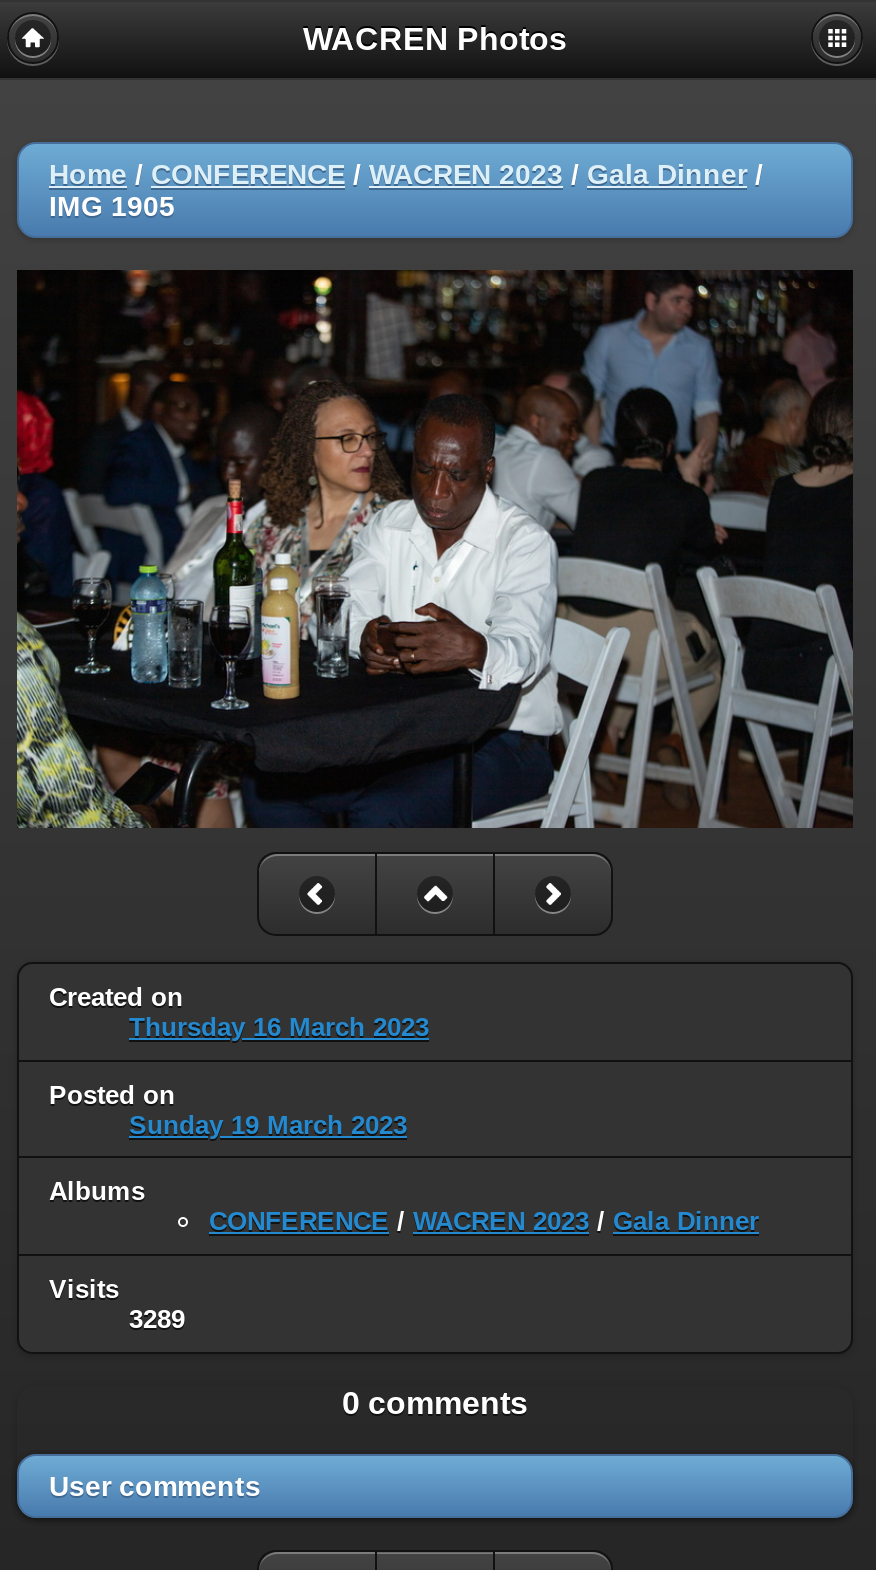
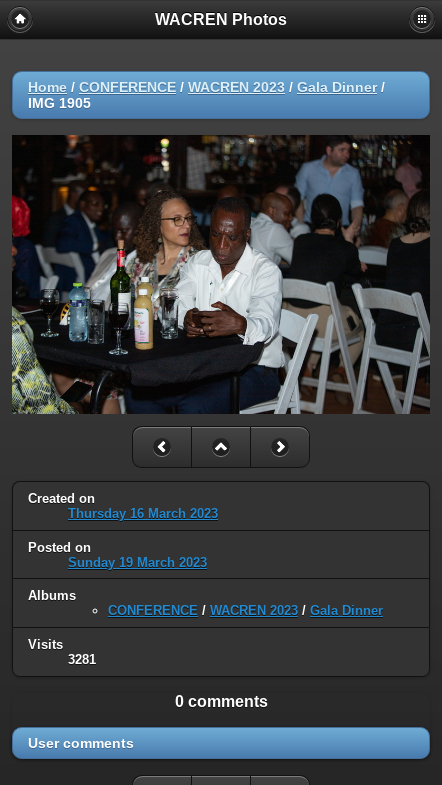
- 3289
+ 3281
